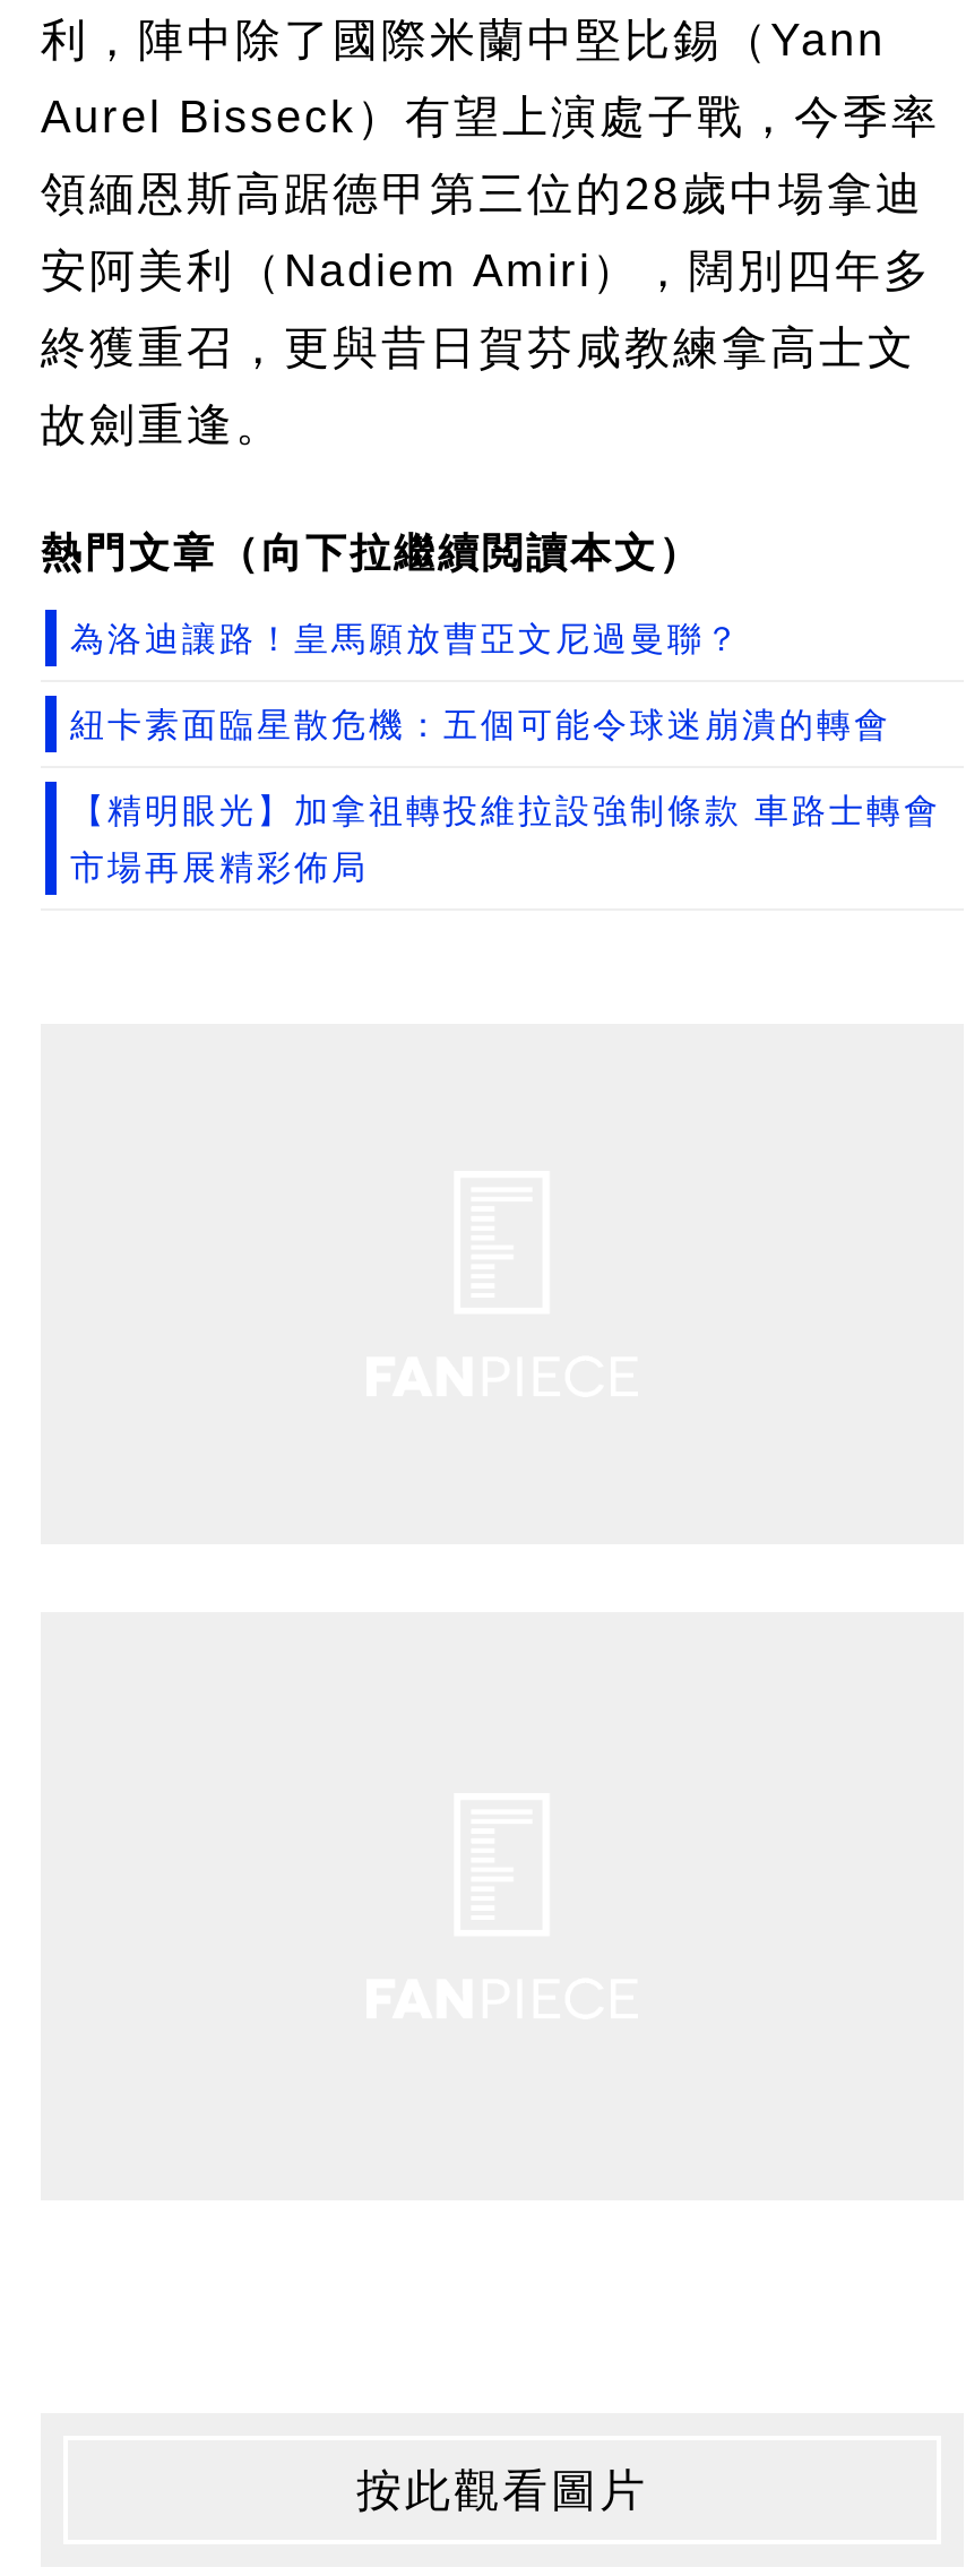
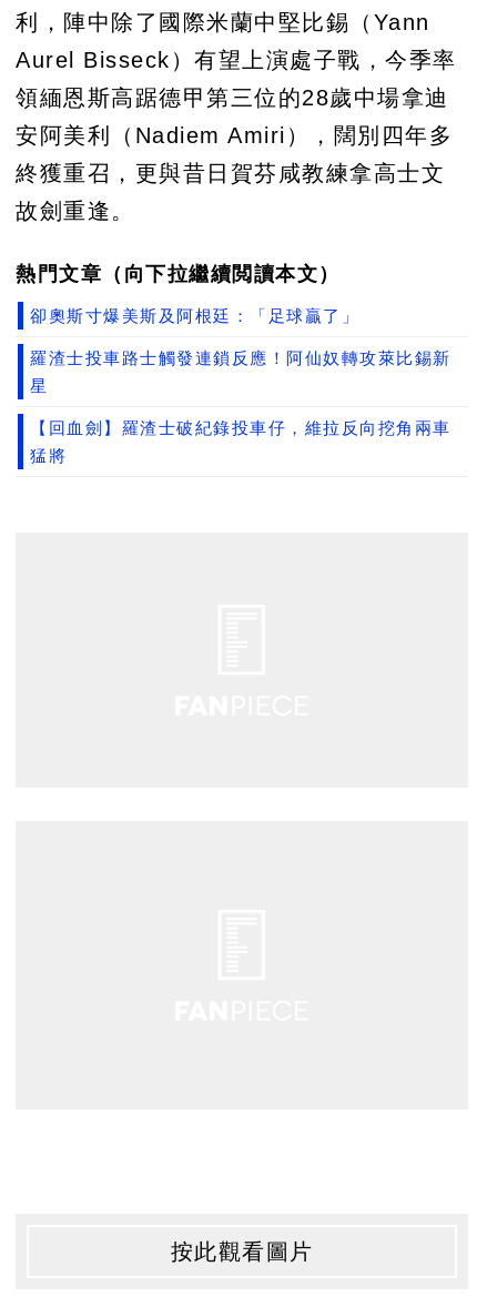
- 為洛迪讓路！皇馬願放曹亞文尼過曼聯？
- 紐卡素面臨星散危機：五個可能令球迷崩潰的轉會
- 【精明眼光】加拿祖轉投維拉設強制條款 車路士轉會
- 市場再展精彩佈局
+ 卻奧斯寸爆美斯及阿根廷：「足球贏了」
+ 羅渣士投車路士觸發連鎖反應！阿仙奴轉攻萊比錫新
+ 星
+ 【回血劍】羅渣士破紀錄投車仔，維拉反向挖角兩車
+ 猛將
